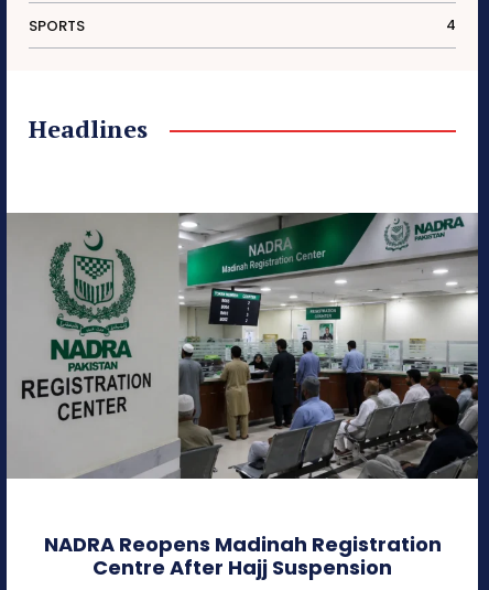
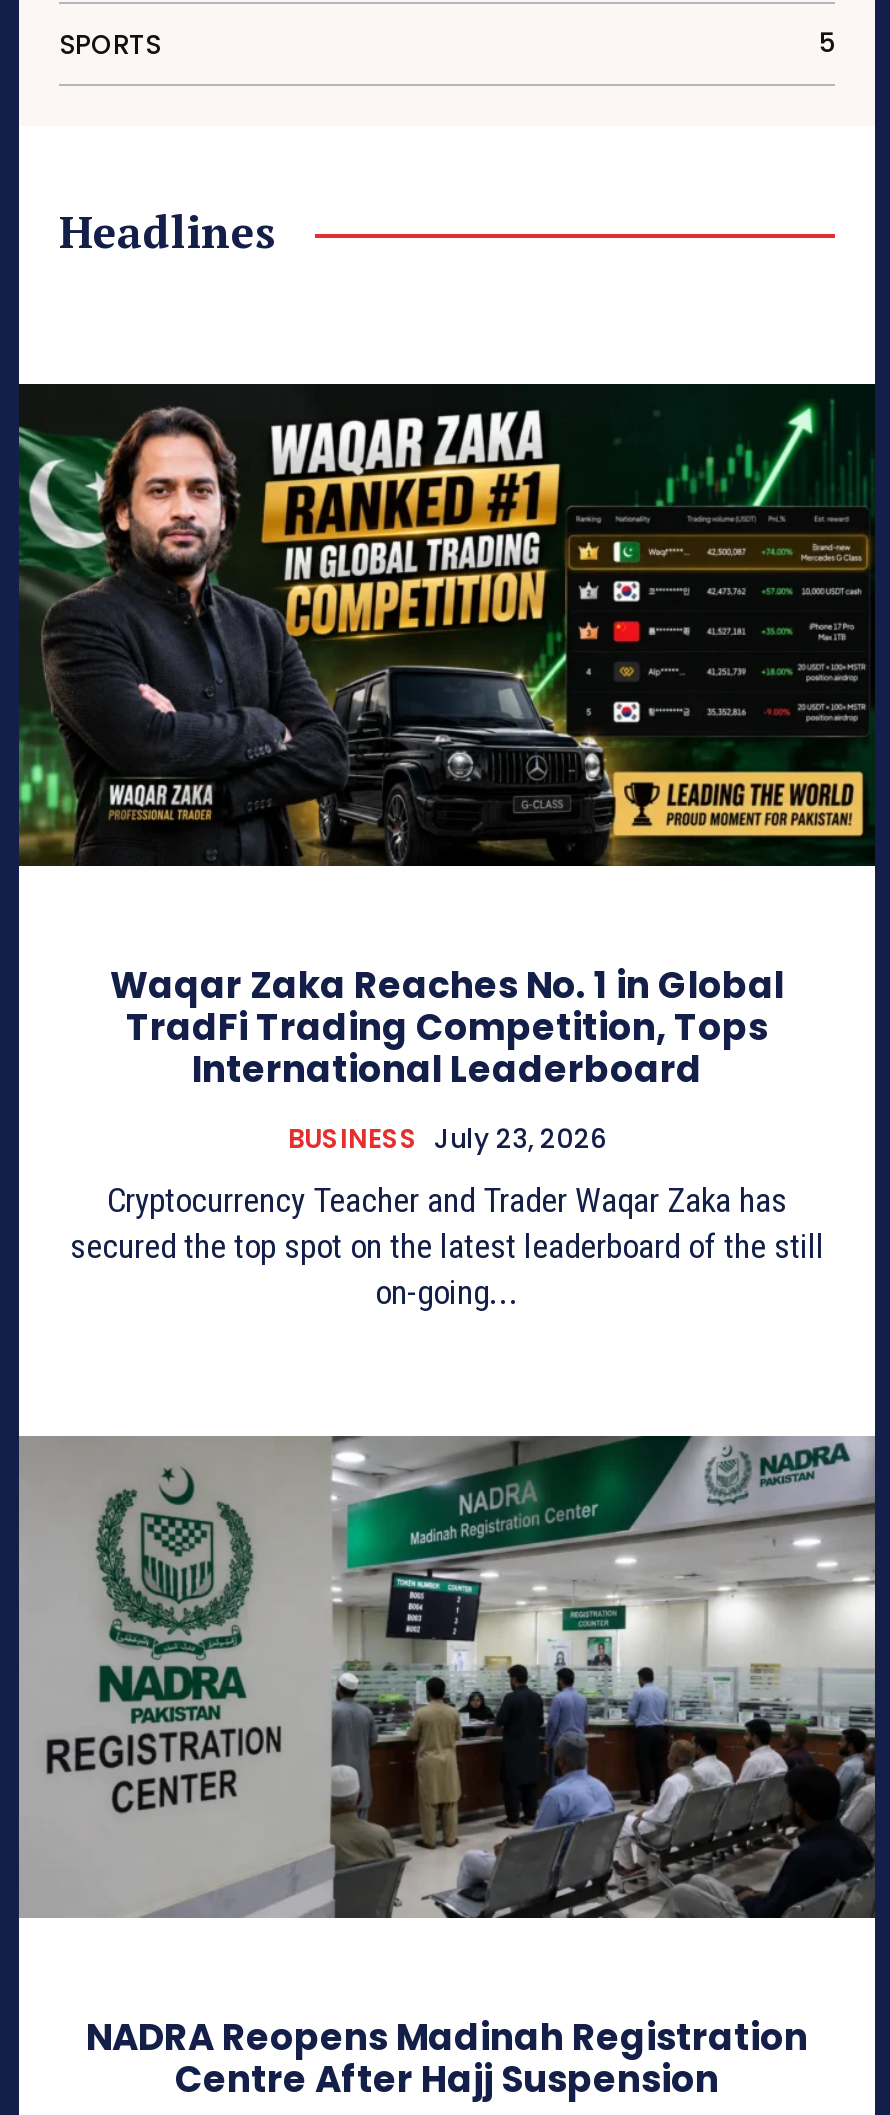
- 4
+ 5

+ [image]

+ Waqar Zaka Reaches No. 1 in Global
+ TradFi Trading Competition, Tops
+ International Leaderboard
+ BUSINESS July 23, 2026
+ Cryptocurrency Teacher and Trader Waqar Zaka has
+ secured the top spot on the latest leaderboard of the still
+ on-going...
